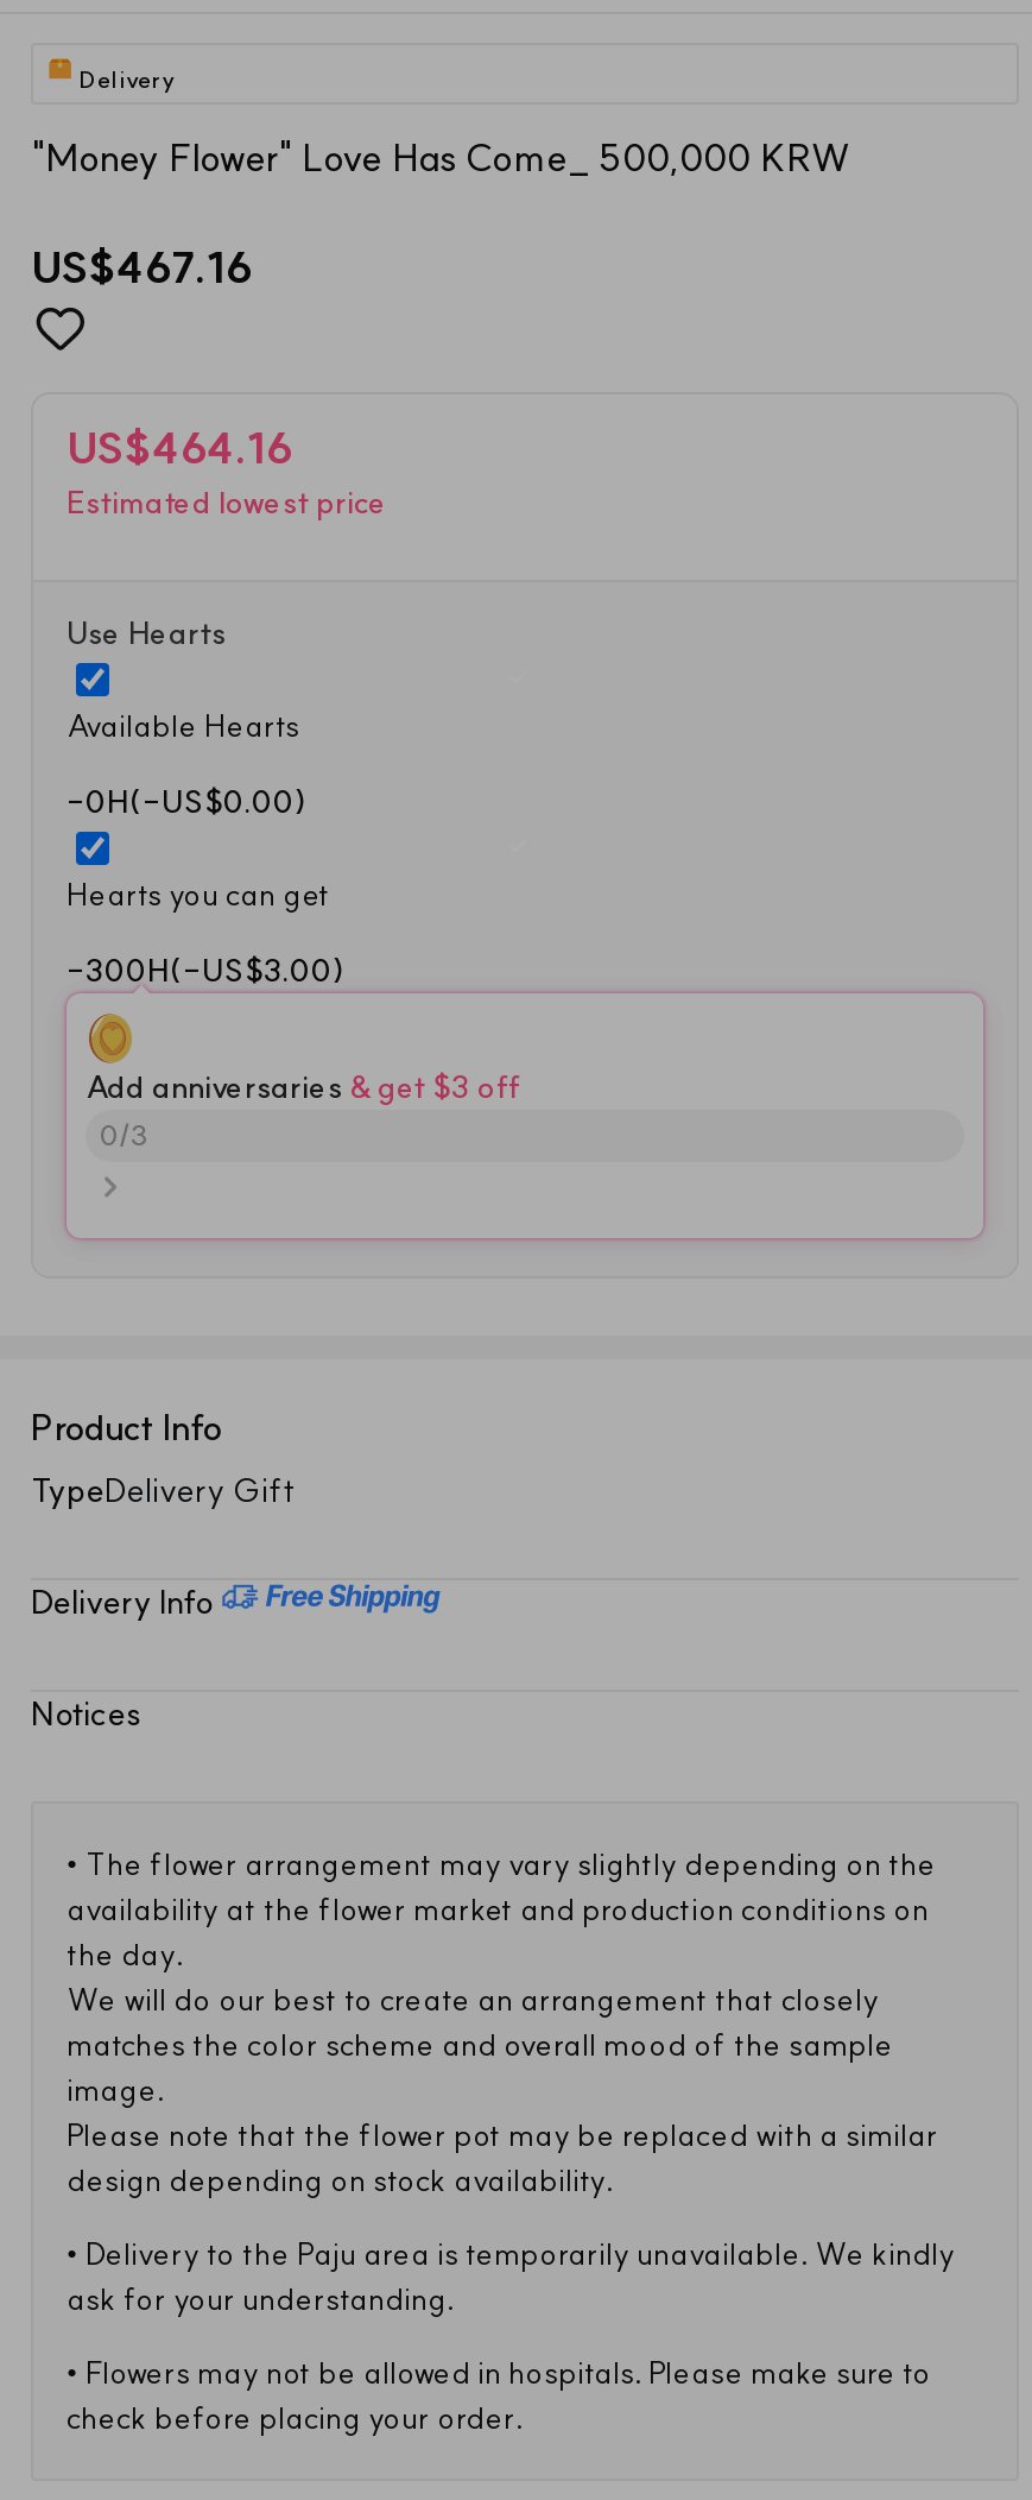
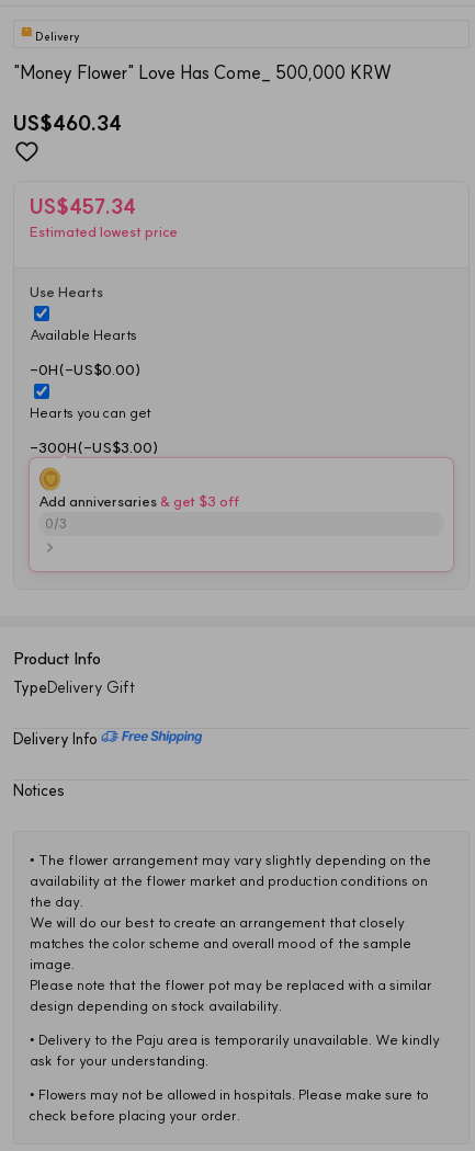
- US$467.16
+ US$460.34

- US$464.16
+ US$457.34
